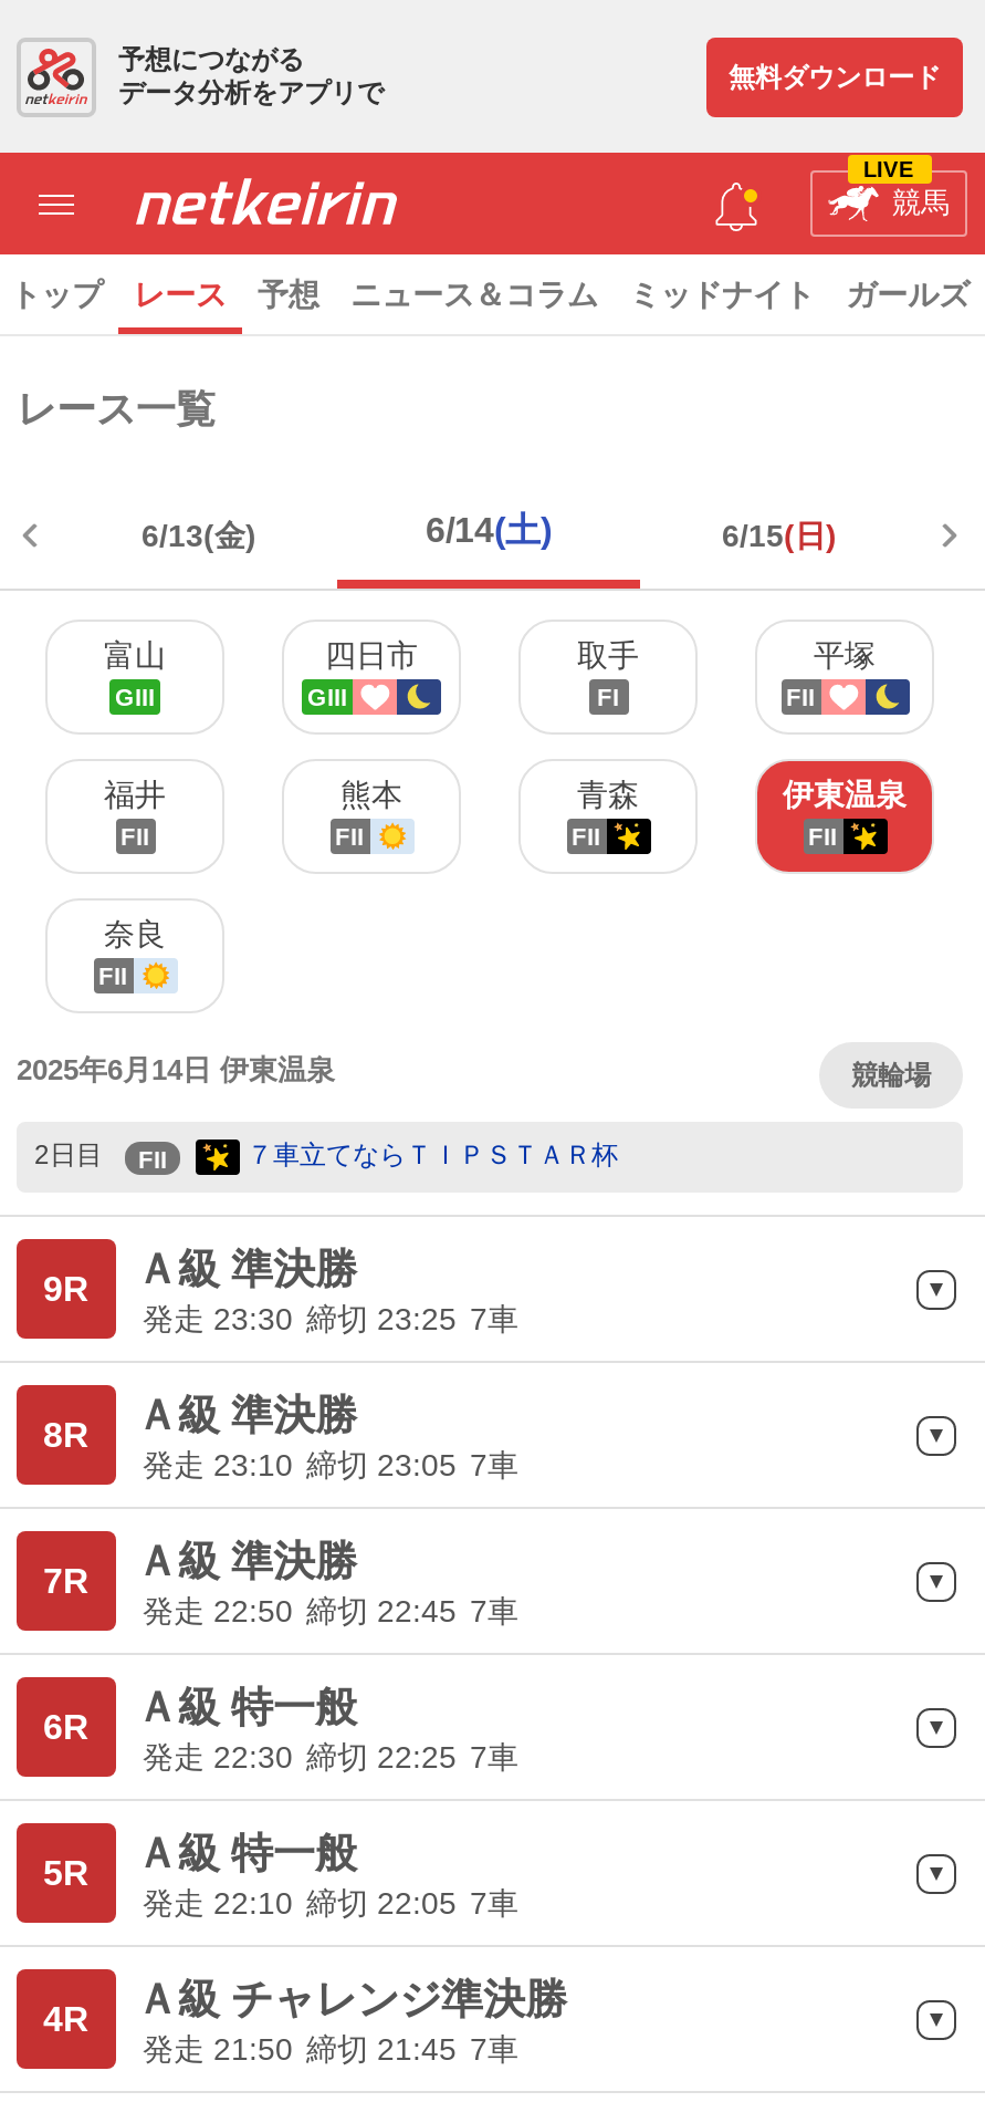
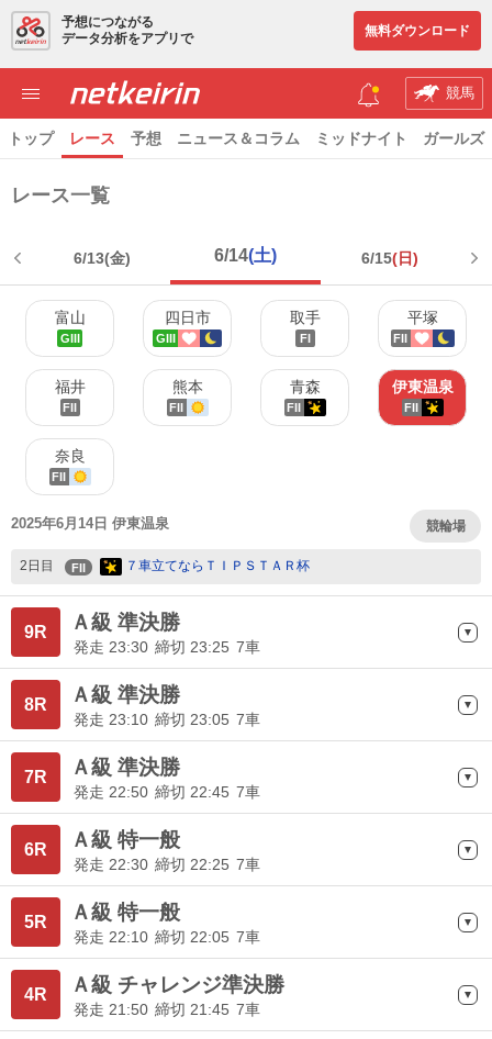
- LIVE
